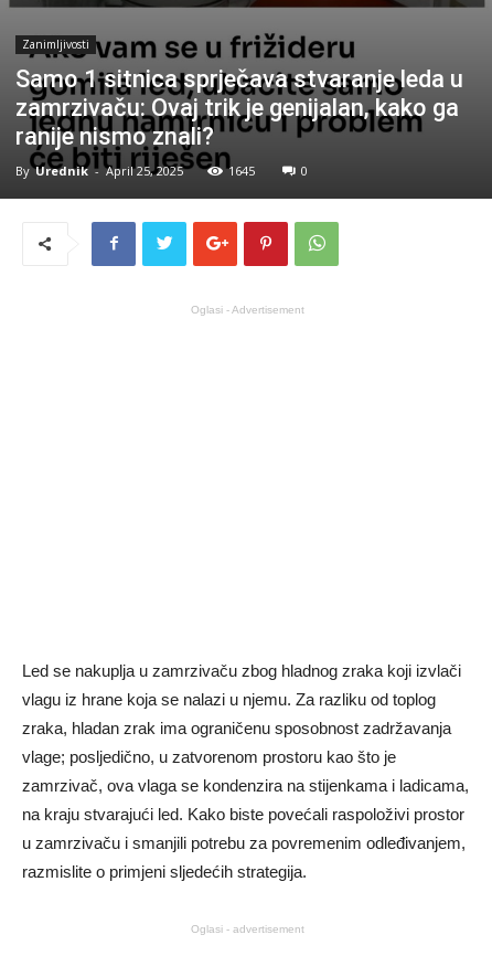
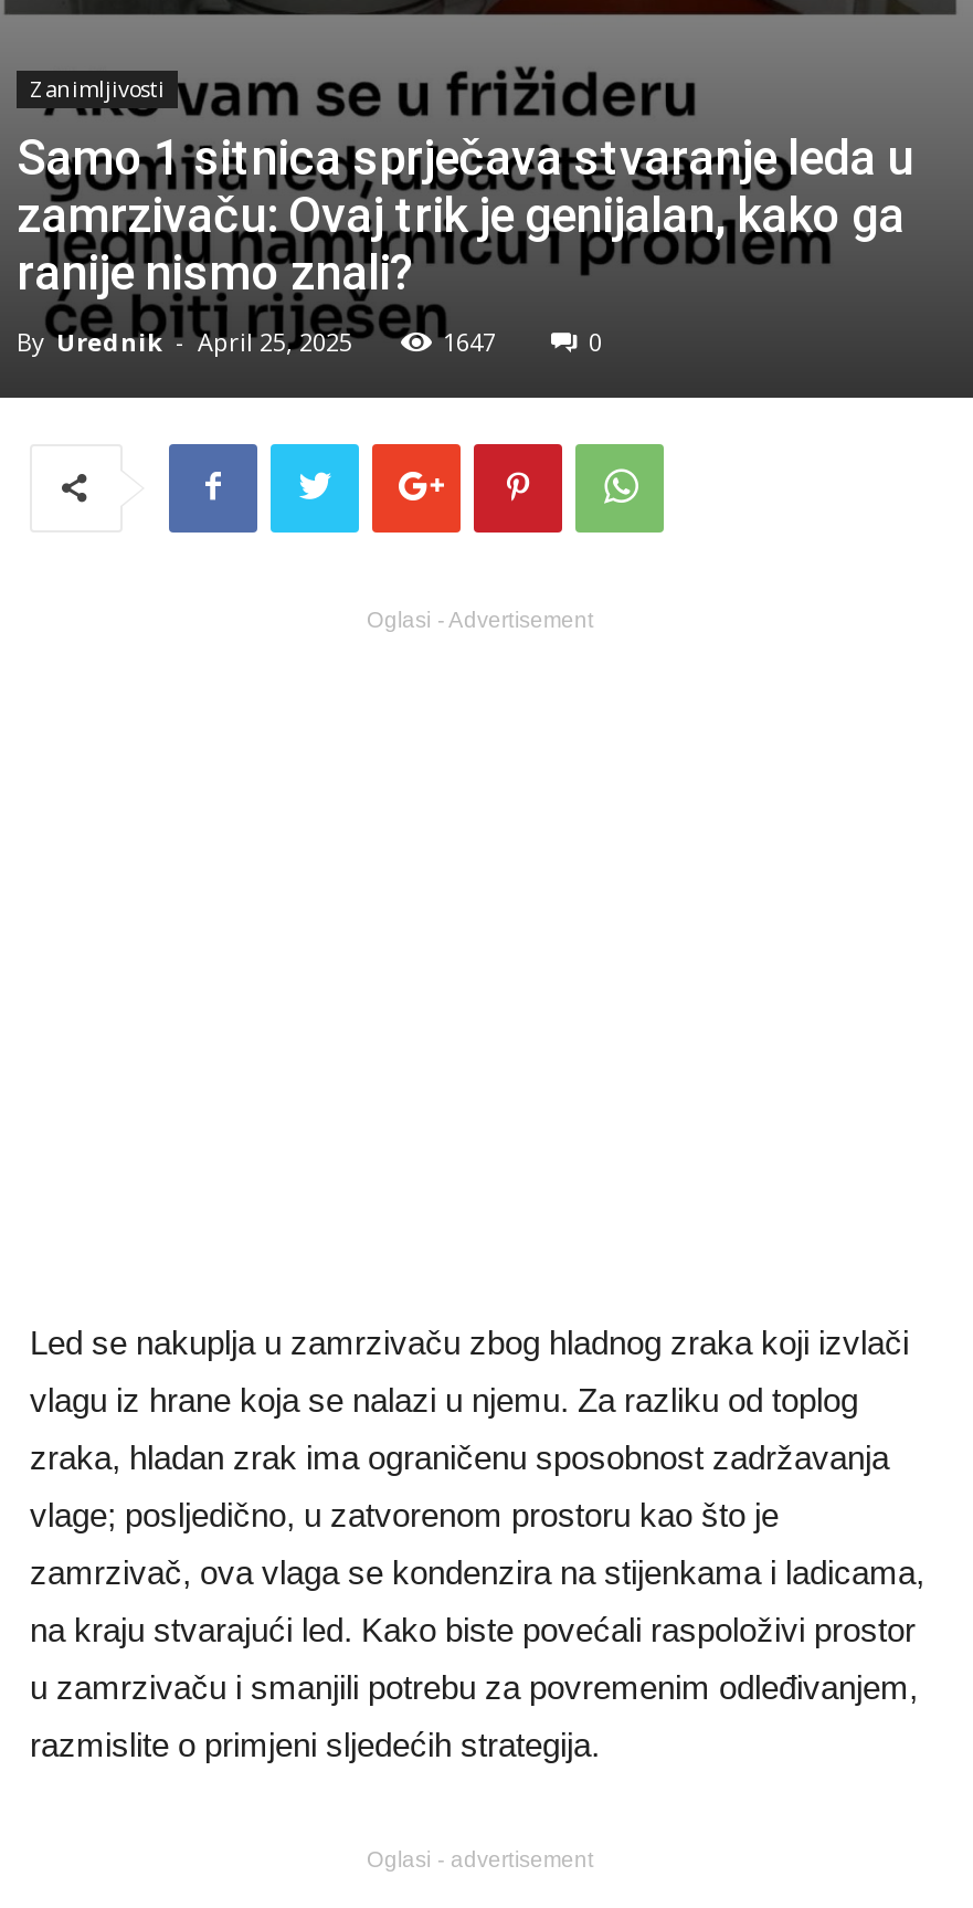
- 1645
+ 1647
